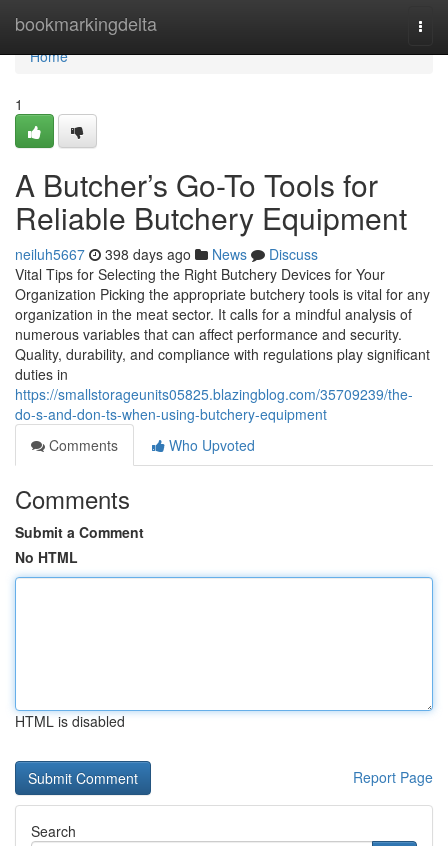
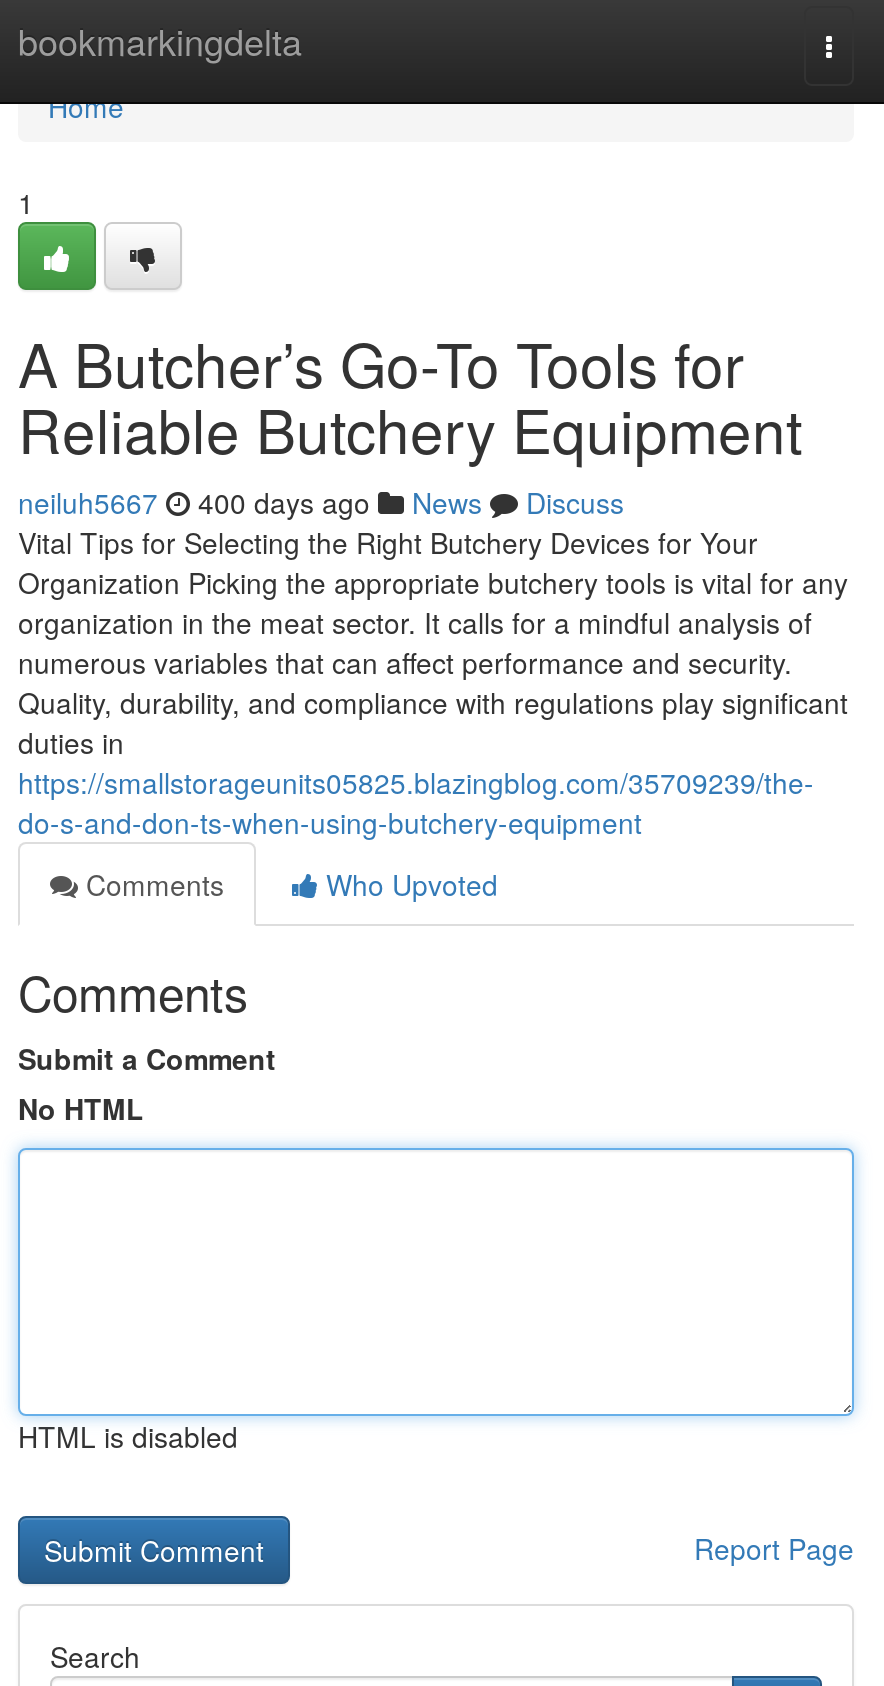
- neiluh5667 398 days ago News Discuss
+ neiluh5667 400 days ago News Discuss
